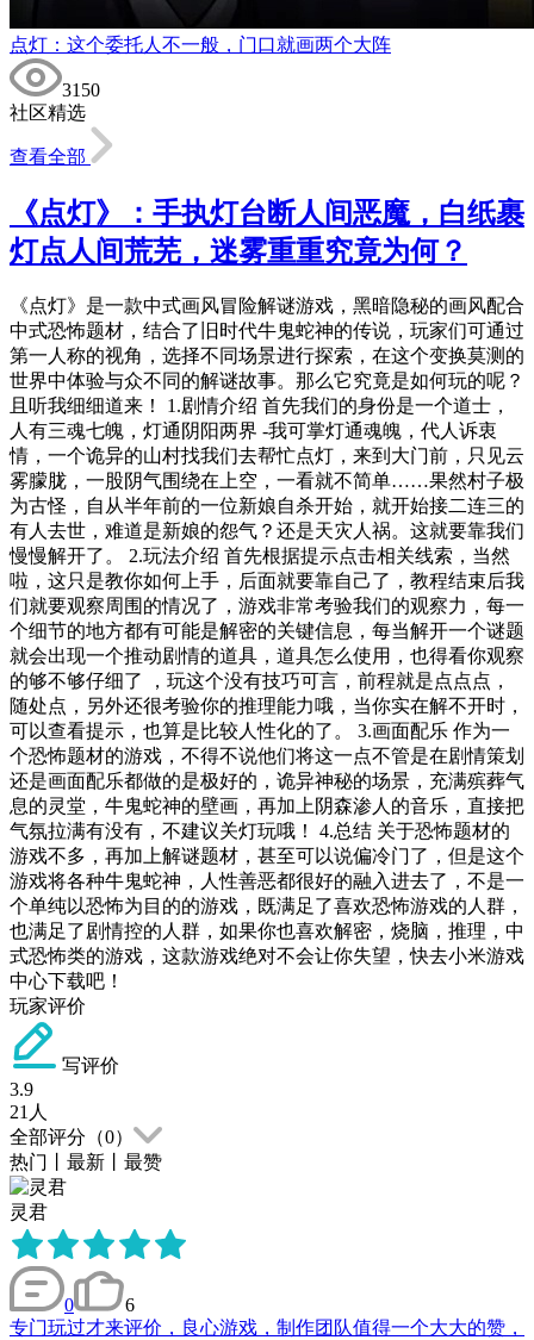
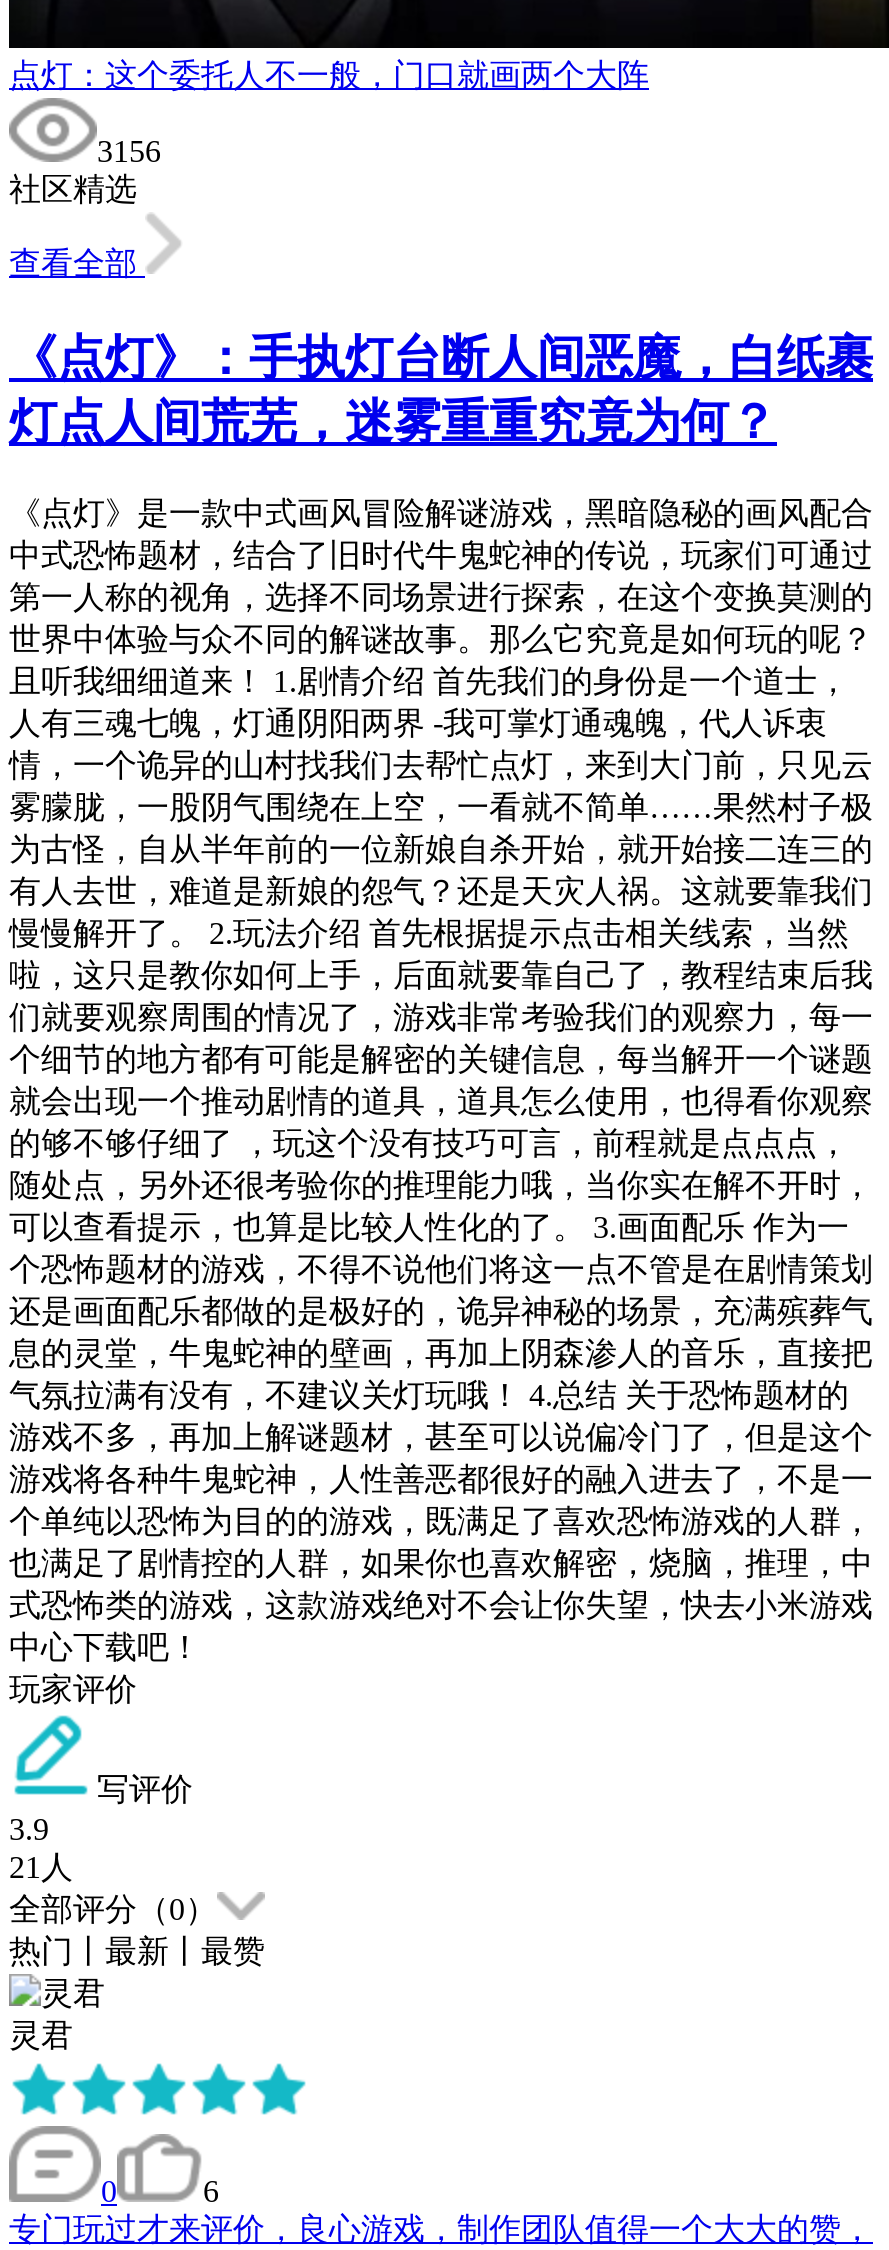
- 3150
+ 3156
